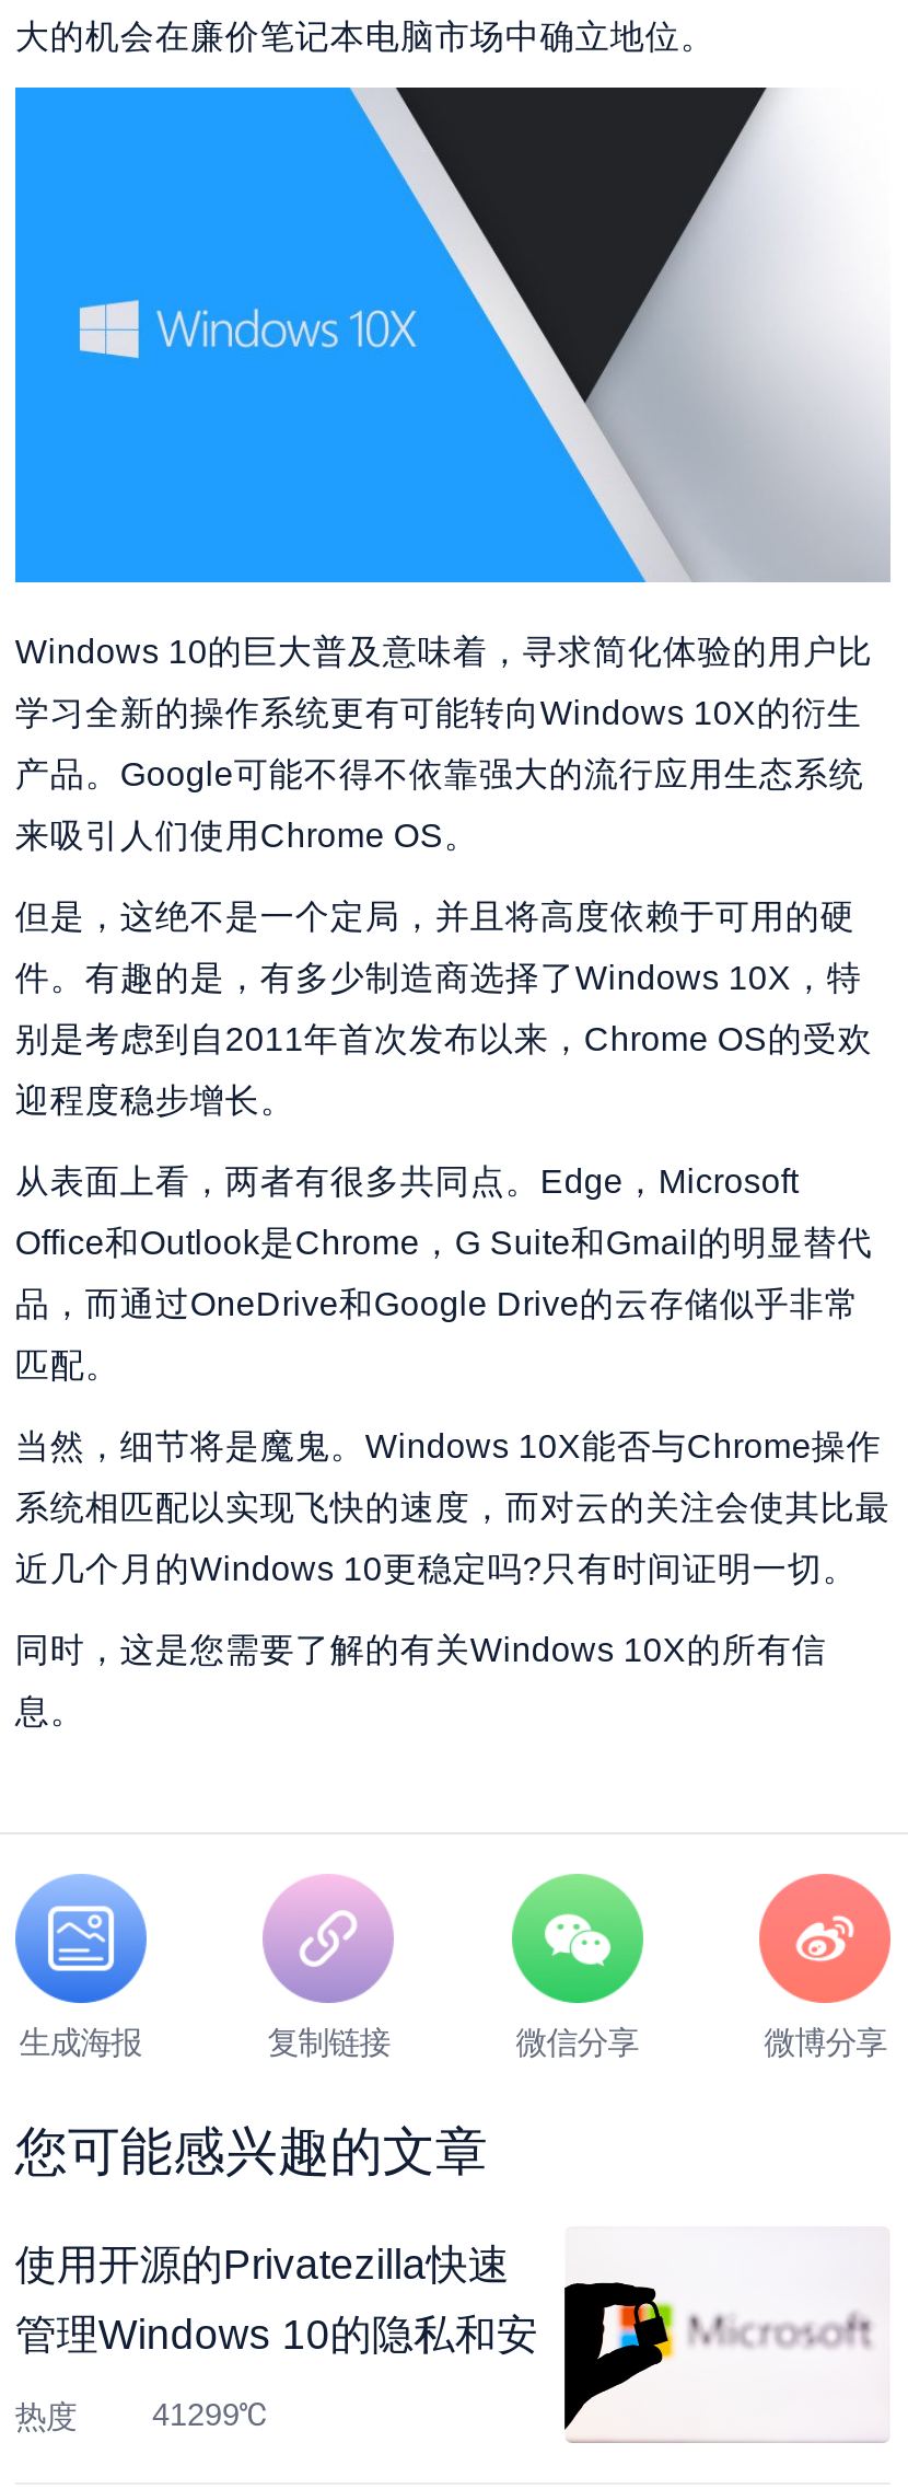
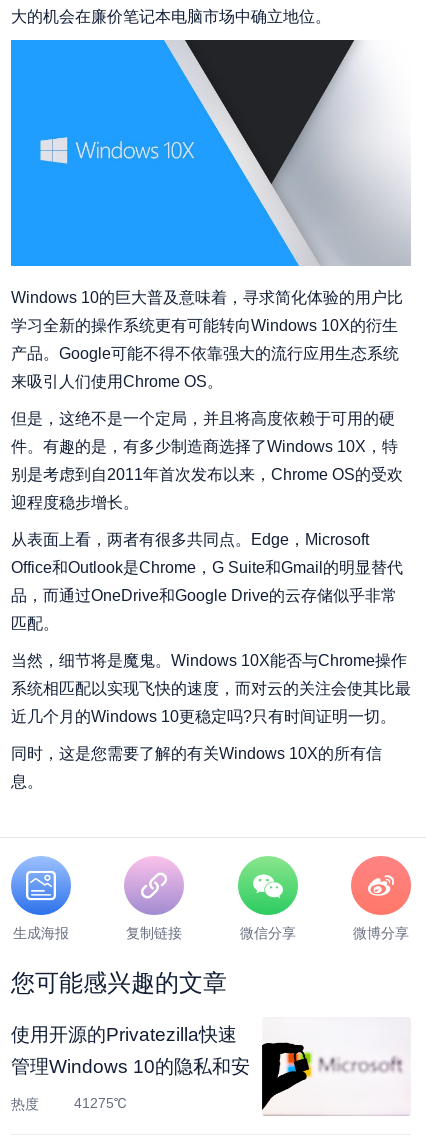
- 41299℃
+ 41275℃
